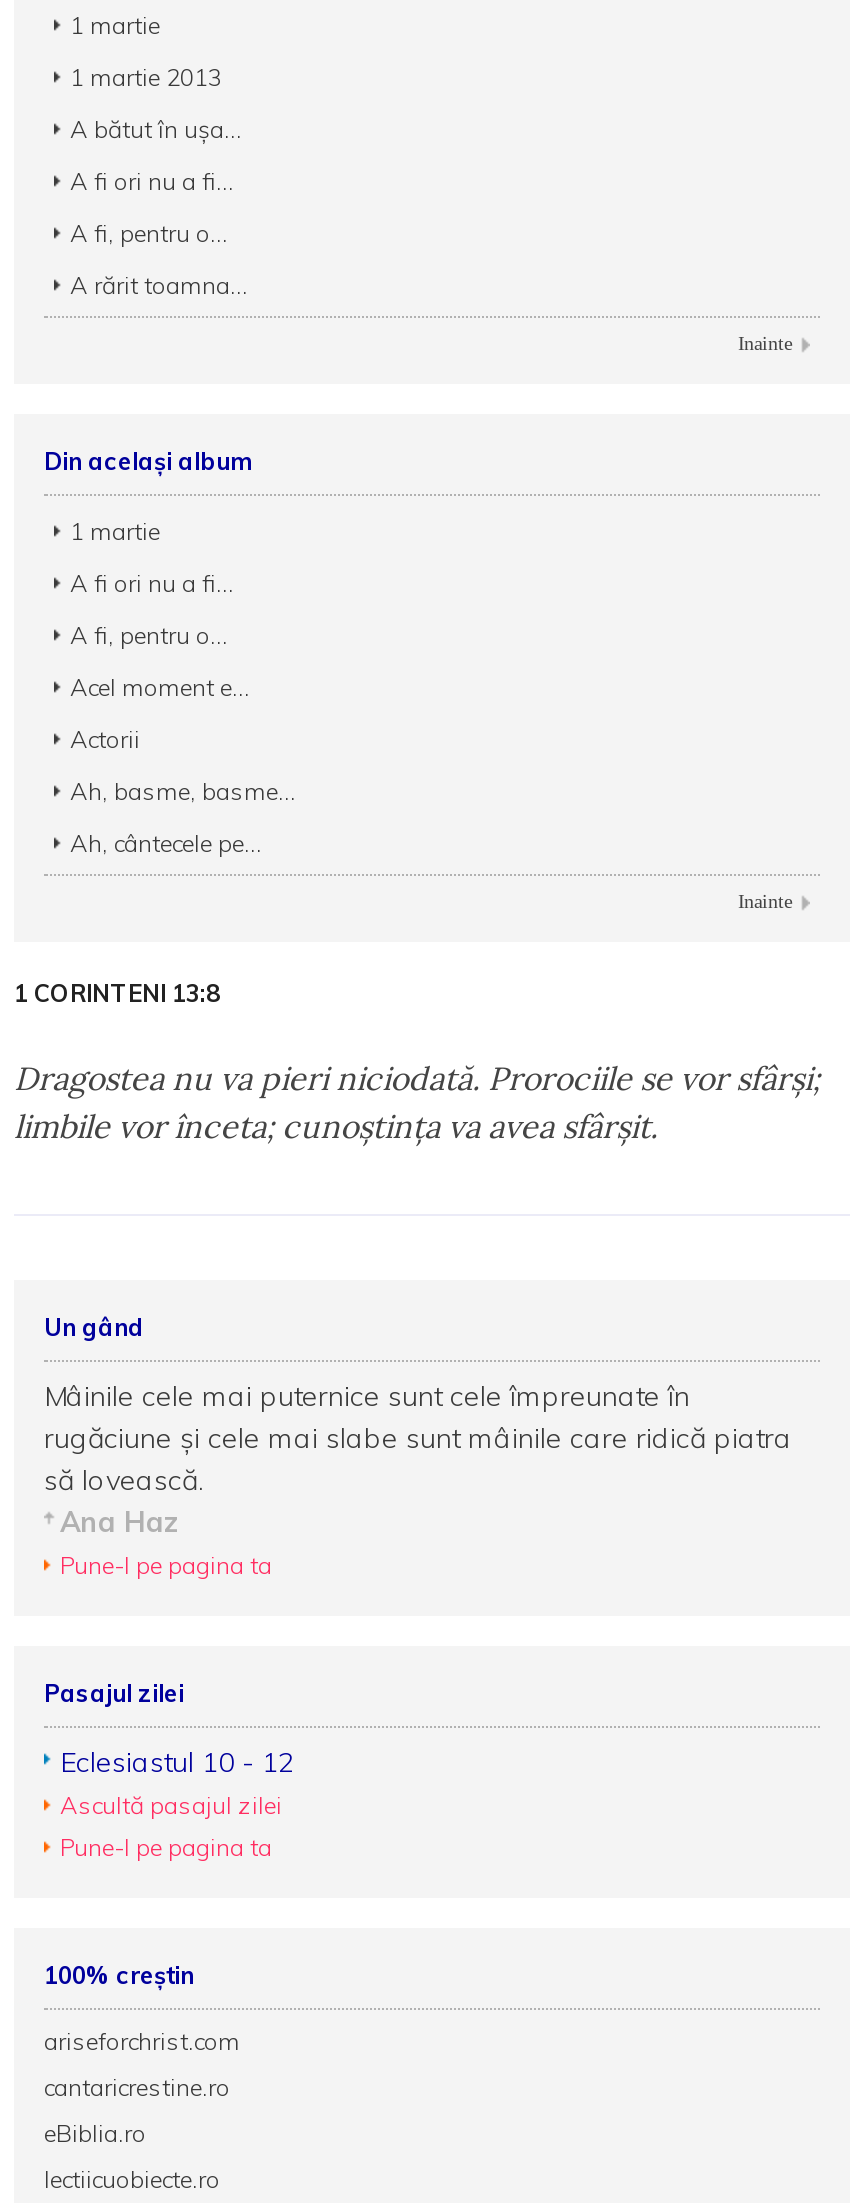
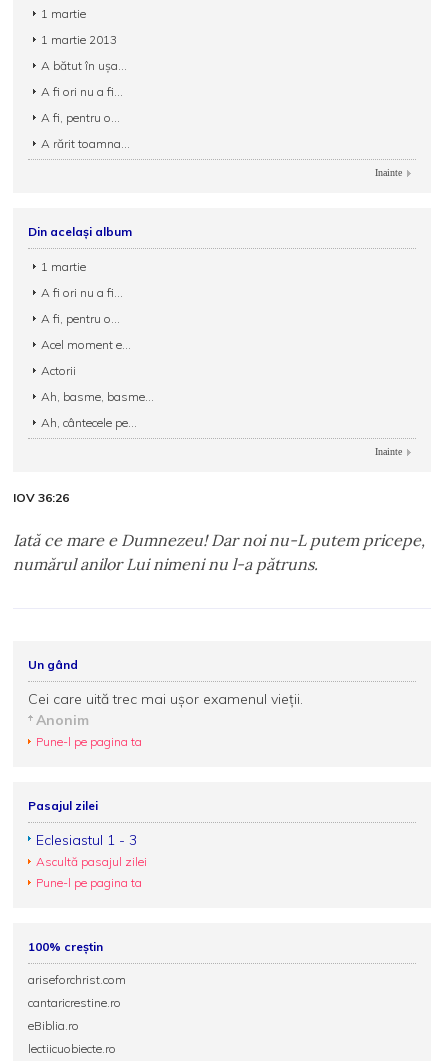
- 1 CORINTENI 13:8
+ IOV 36:26

- Dragostea nu va pieri niciodată. Prorociile se vor sfârşi;
- limbile vor înceta; cunoştinţa va avea sfârşit.
+ Iată ce mare e Dumnezeu! Dar noi nu-L putem pricepe,
+ numărul anilor Lui nimeni nu l-a pătruns.

- Mâinile cele mai puternice sunt cele împreunate în
- rugăciune și cele mai slabe sunt mâinile care ridică piatra
- să lovească.
- Ana Haz
+ Cei care uită trec mai uşor examenul vieţii.
+ Anonim

- Eclesiastul 10 - 12
+ Eclesiastul 1 - 3
